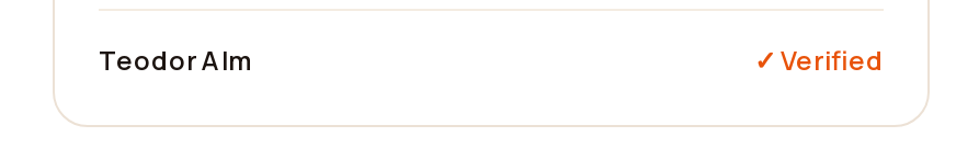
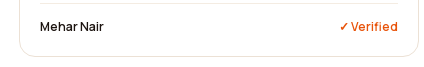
- Teodor Alm
+ Mehar Nair
